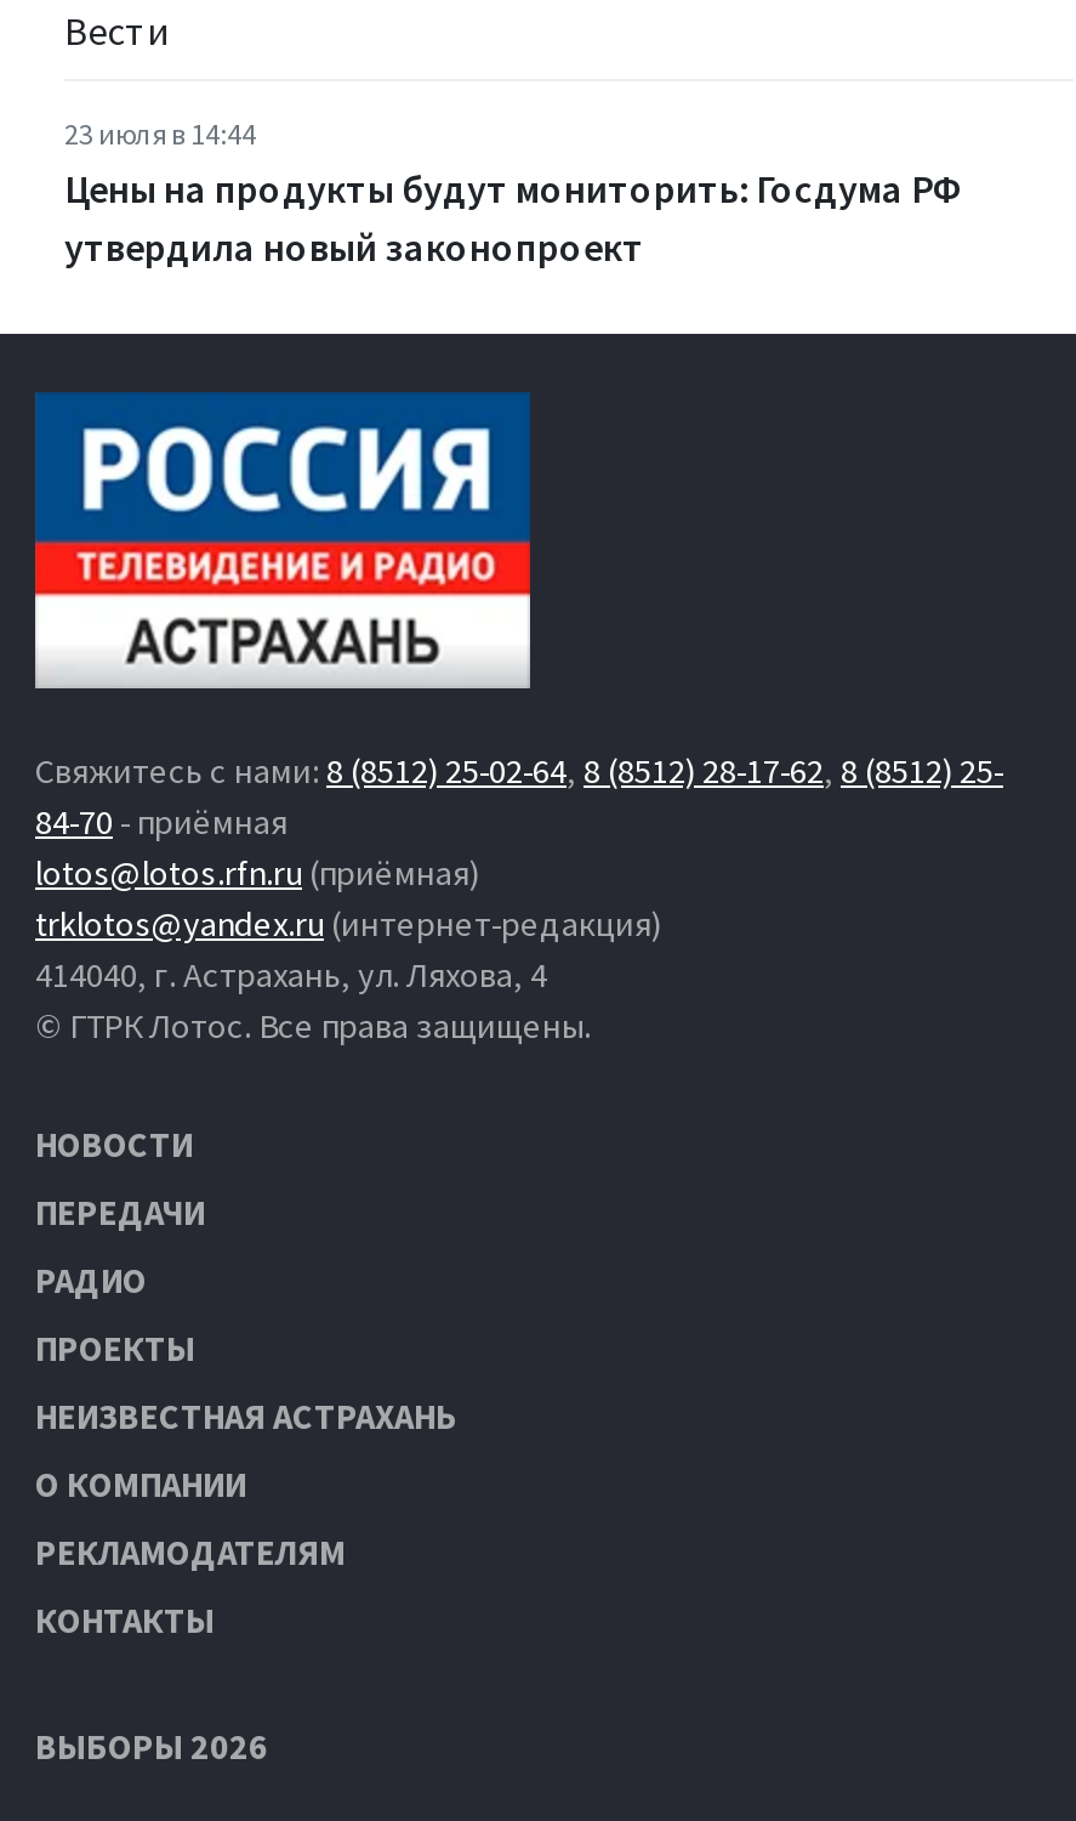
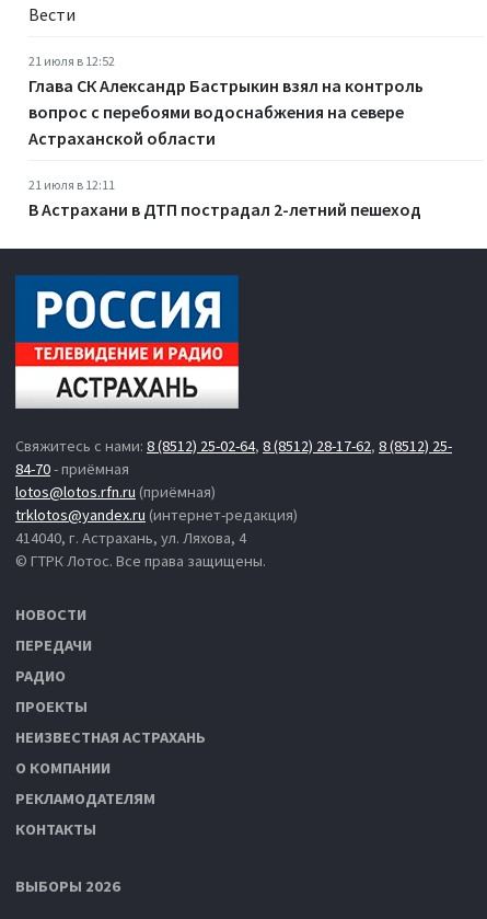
- 23 июля в 14:44
- Цены на продукты будут мониторить: Госдума РФ
- утвердила новый законопроект
+ 21 июля в 12:52
+ Глава СК Александр Бастрыкин взял на контроль
+ вопрос с перебоями водоснабжения на севере
+ Астраханской области
+ 21 июля в 12:11
+ В Астрахани в ДТП пострадал 2-летний пешеход
